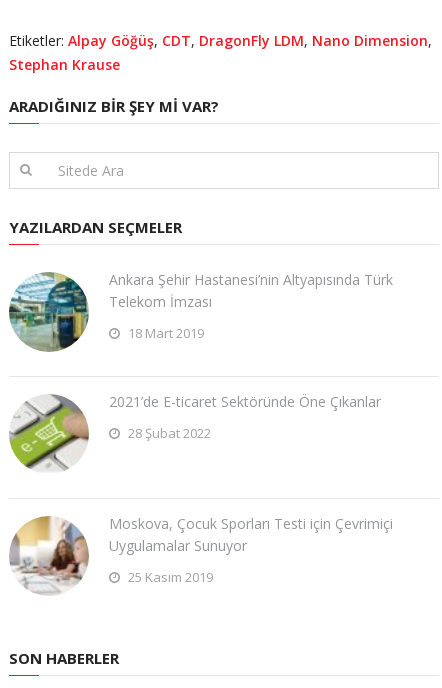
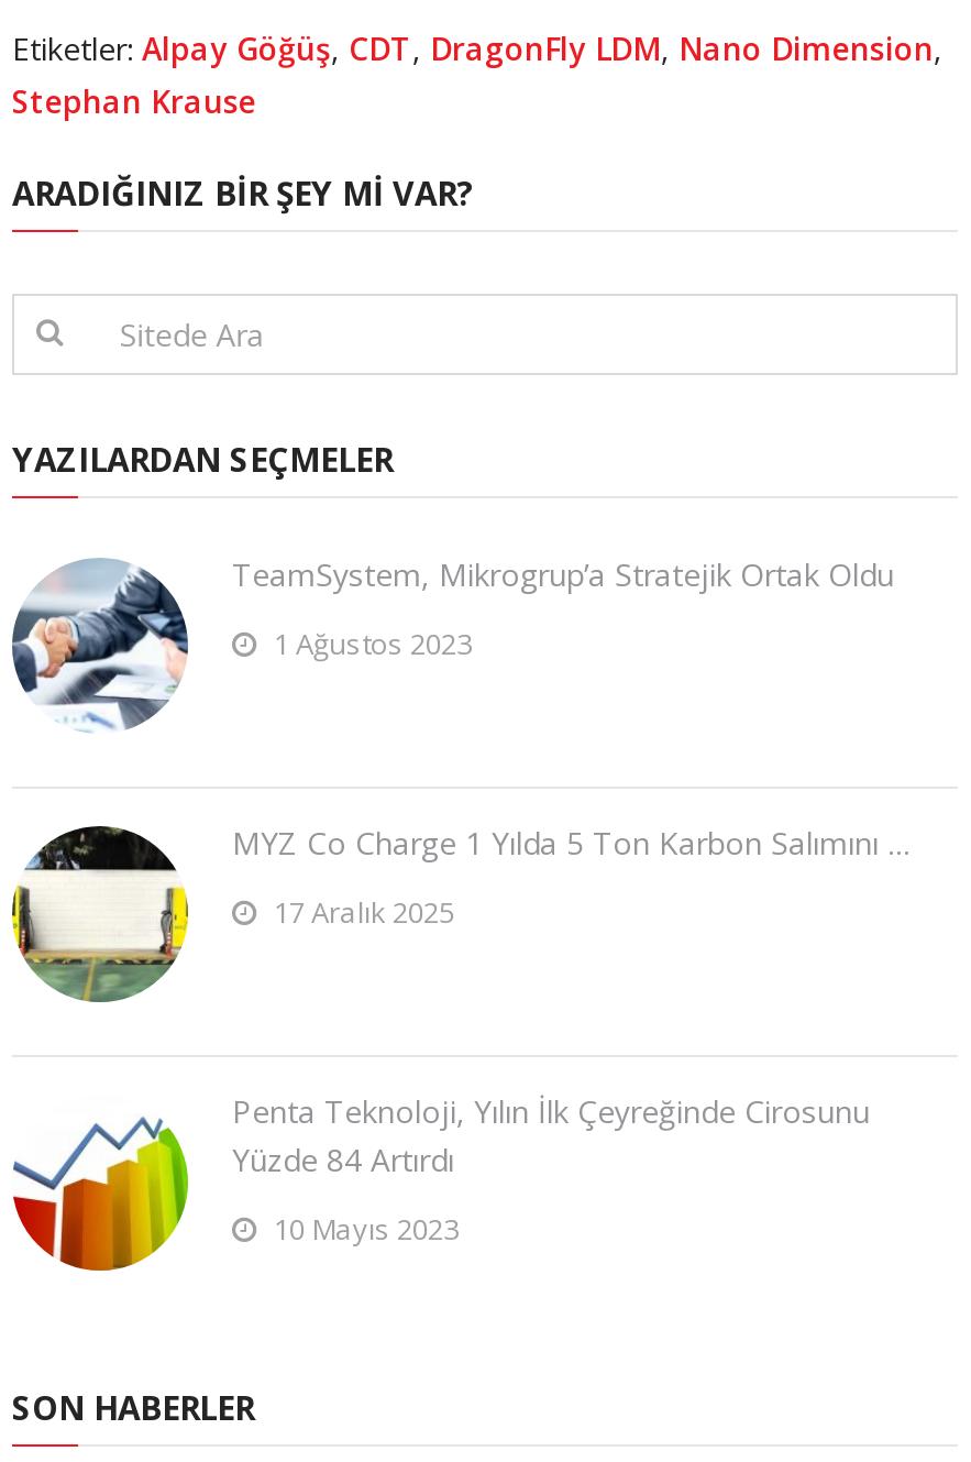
- [image]
- Ankara Şehir Hastanesi’nin Altyapısında Türk
- Telekom İmzası
+ [image]
+ TeamSystem, Mikrogrup’a Stratejik Ortak Oldu

- 18 Mart 2019
+ 1 Ağustos 2023

- [image]
- 2021’de E-ticaret Sektöründe Öne Çıkanlar
+ [image]
+ MYZ Co Charge 1 Yılda 5 Ton Karbon Salımını …

- 28 Şubat 2022
+ 17 Aralık 2025

- [image]
- Moskova, Çocuk Sporları Testi için Çevrimiçi
- Uygulamalar Sunuyor
+ [image]
+ Penta Teknoloji, Yılın İlk Çeyreğinde Cirosunu
+ Yüzde 84 Artırdı

- 25 Kasım 2019
+ 10 Mayıs 2023
